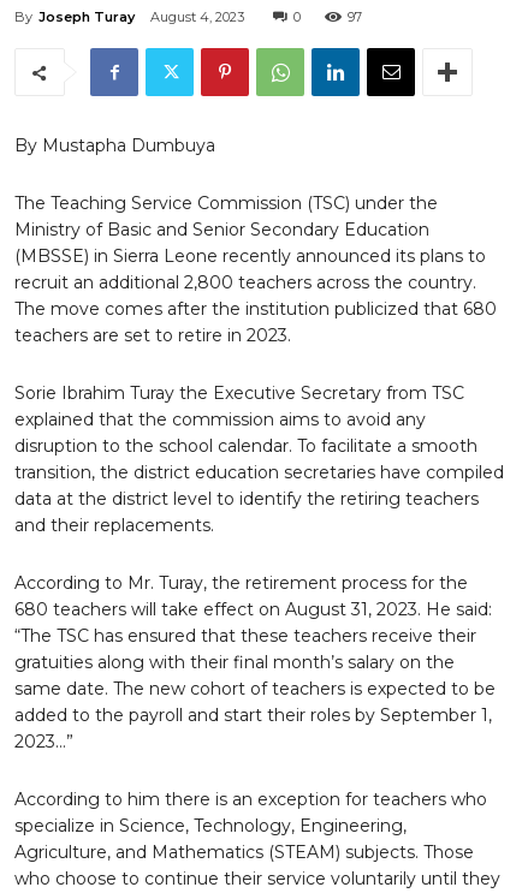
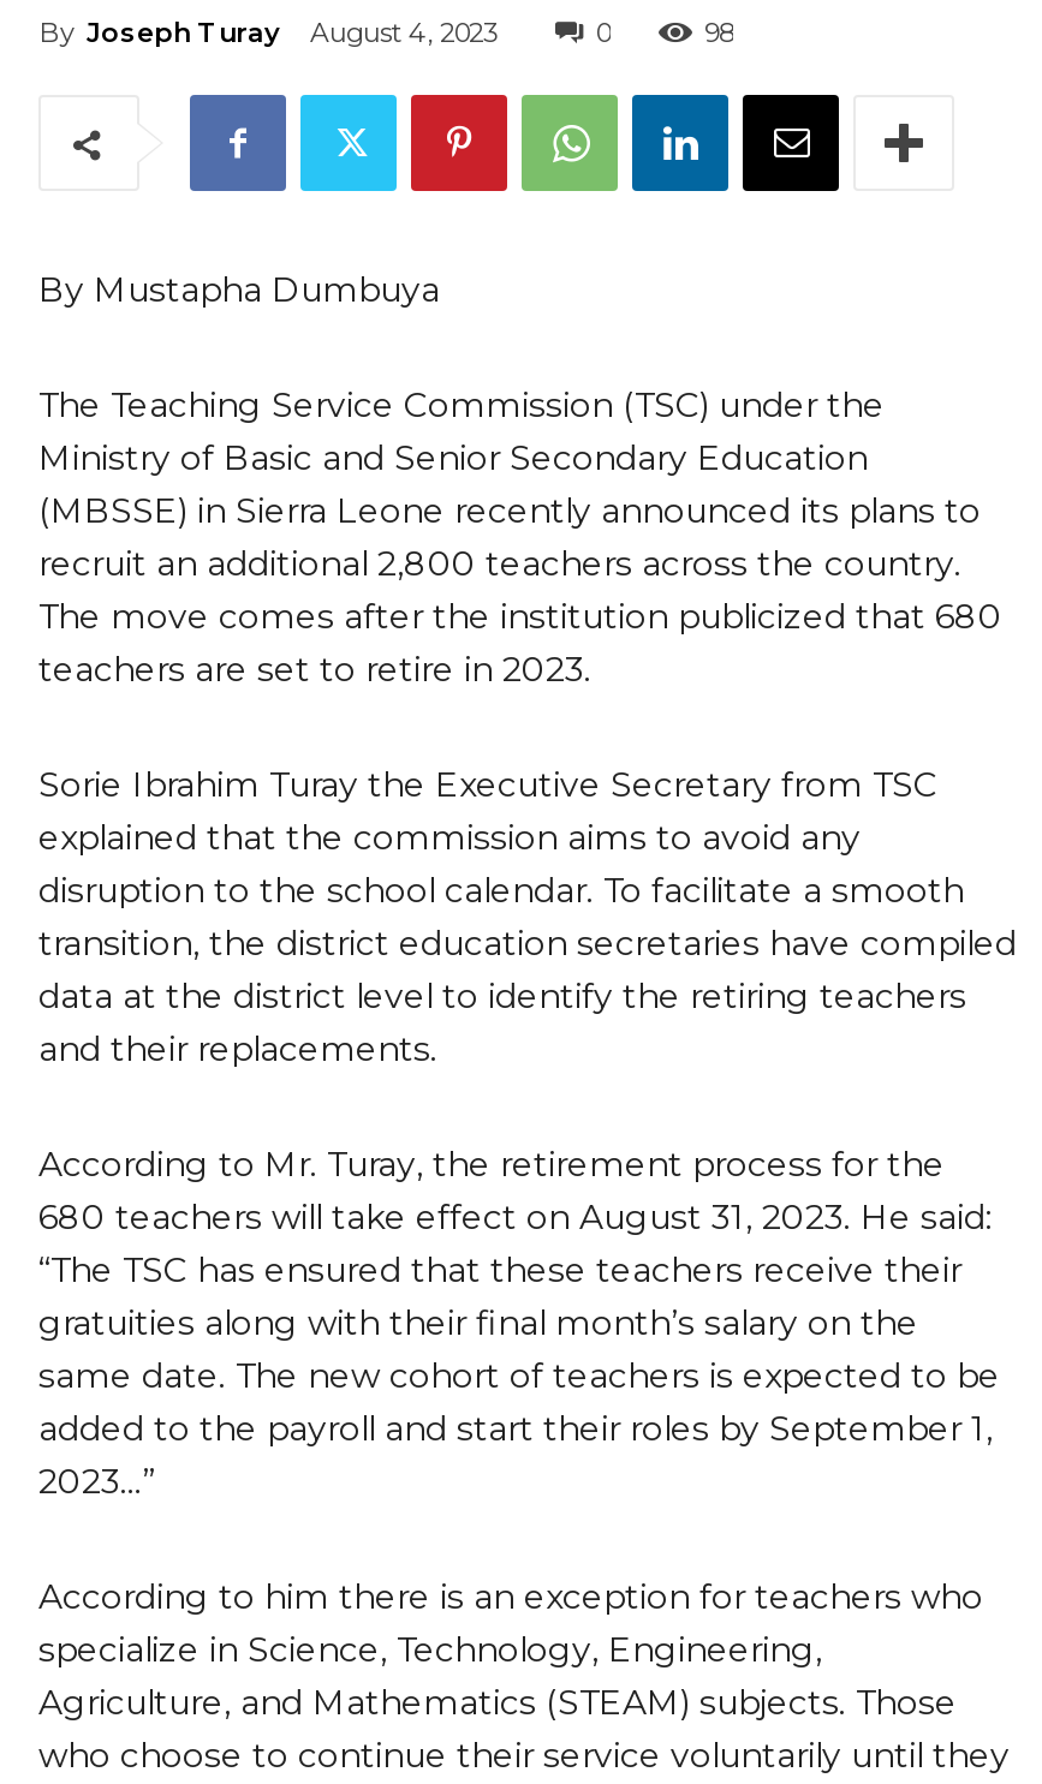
- 97
+ 98
